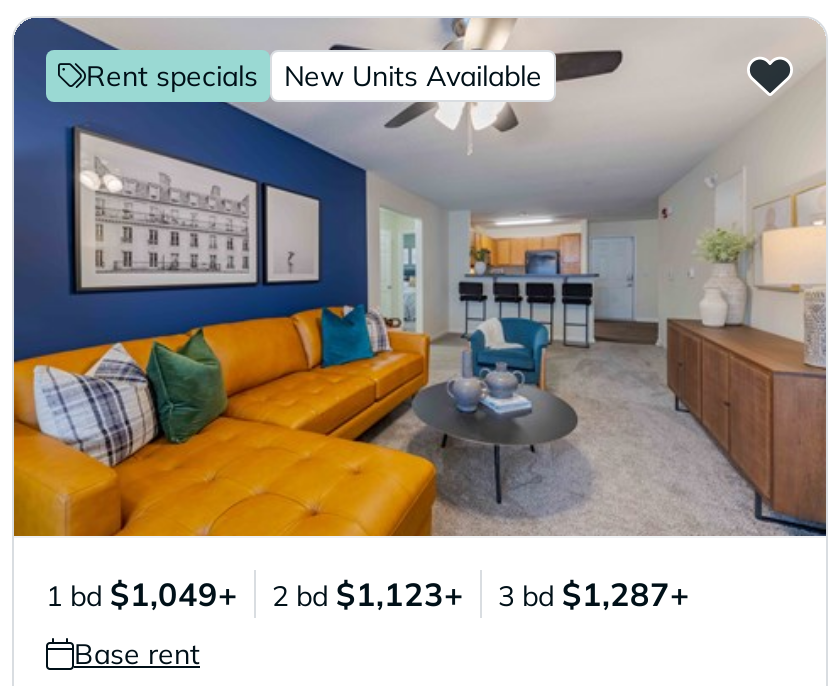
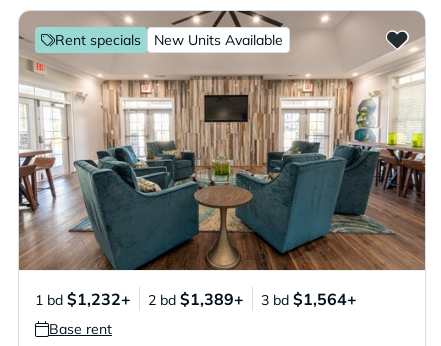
- [image]
- 1 bd $1,049+
+ [image]
+ 1 bd $1,232+

- 2 bd $1,123+
+ 2 bd $1,389+

- 3 bd $1,287+
+ 3 bd $1,564+
